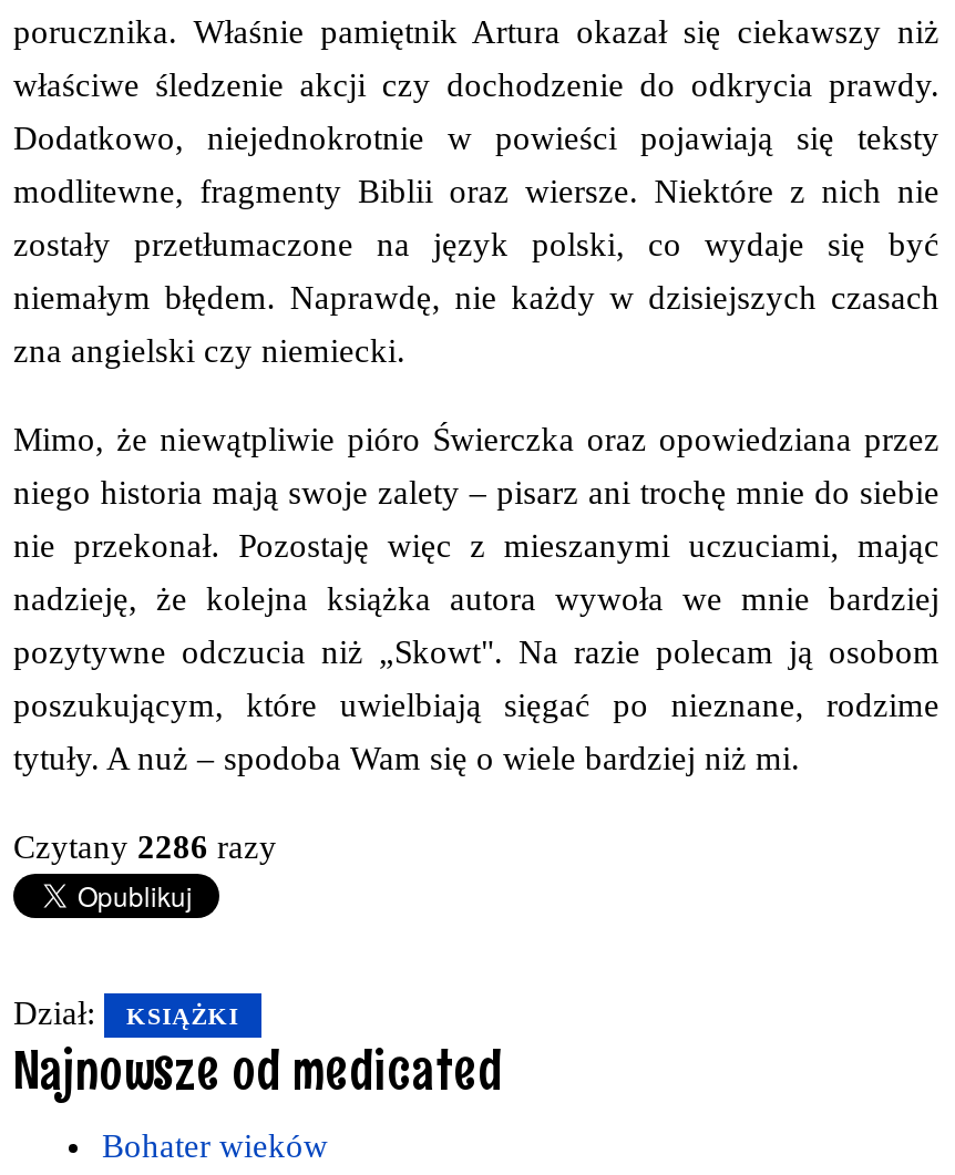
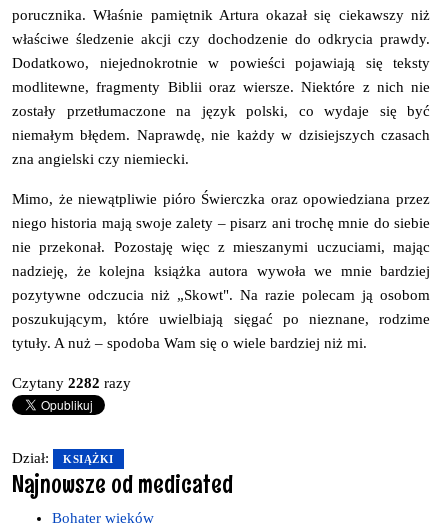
- Czytany 2286 razy
+ Czytany 2282 razy
